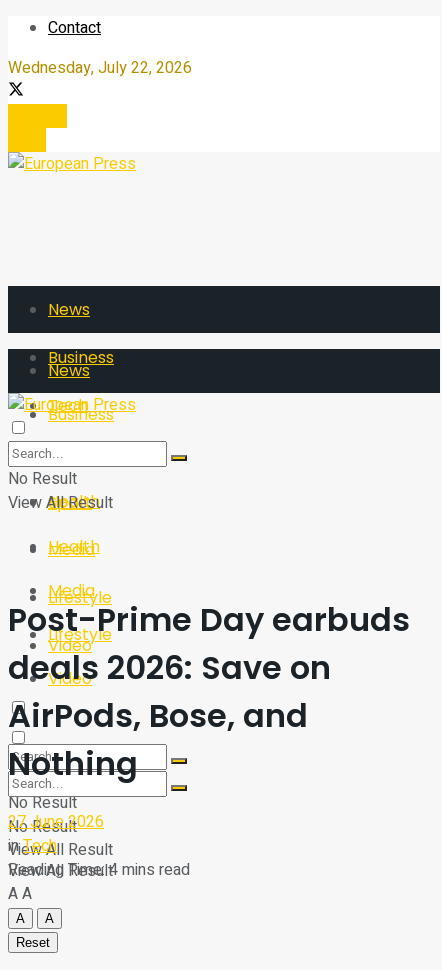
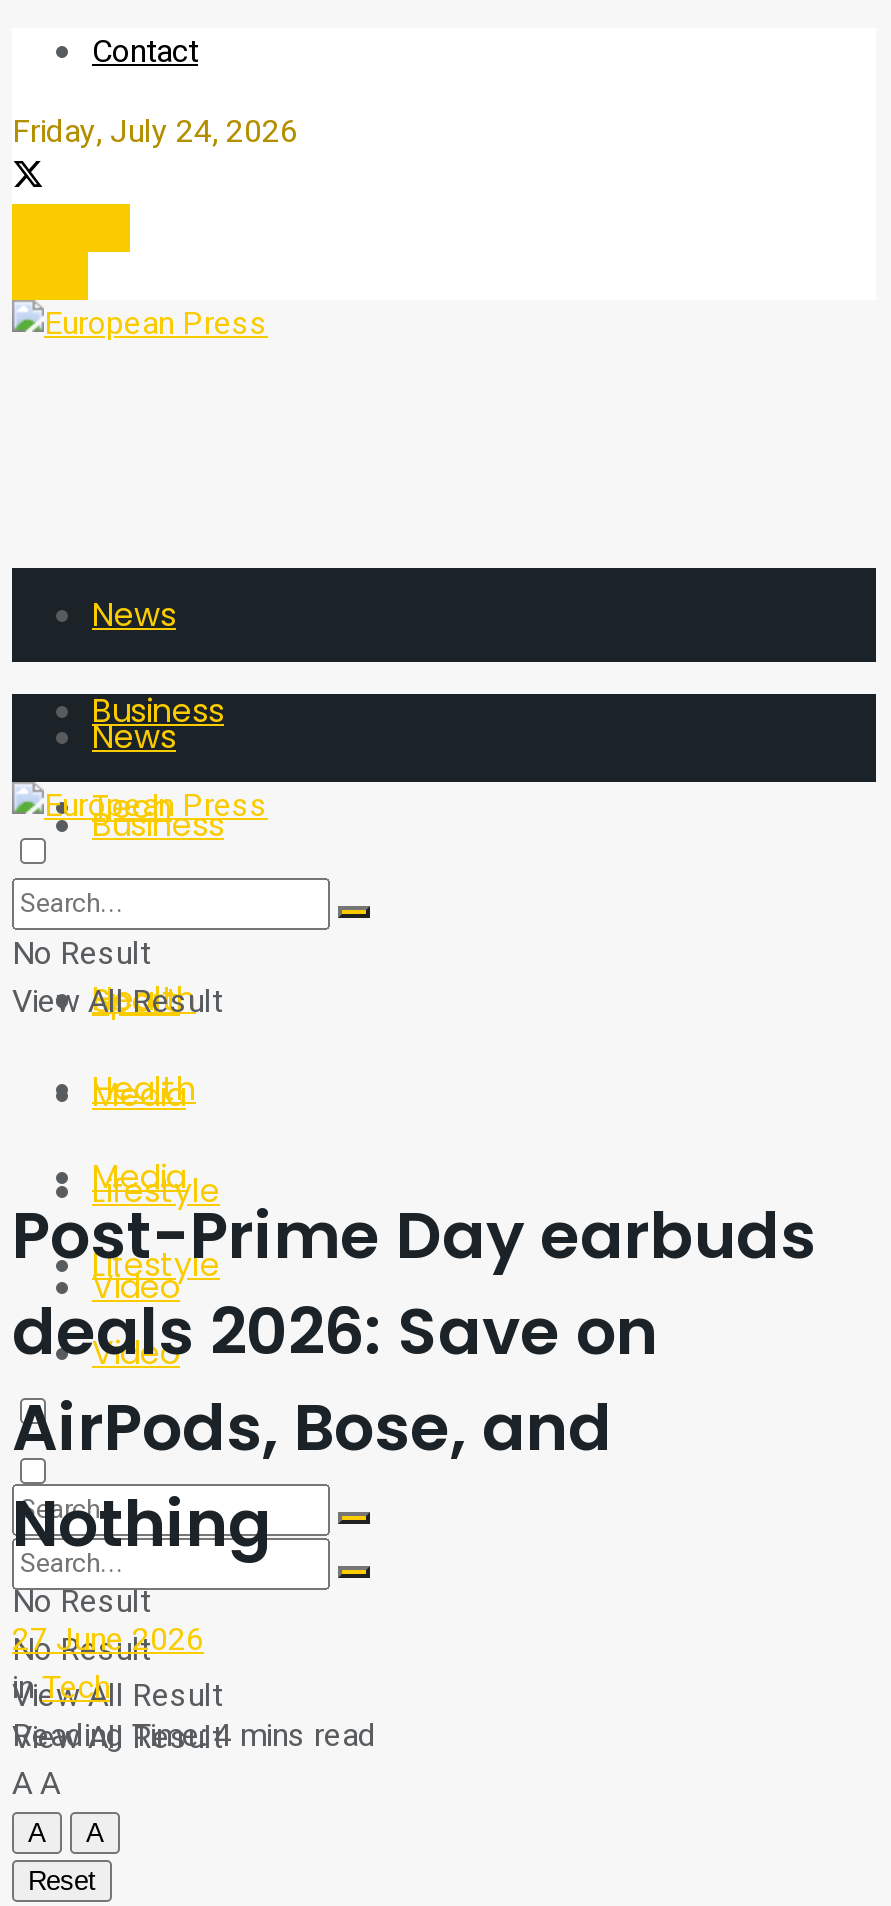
- Wednesday, July 22, 2026
+ Friday, July 24, 2026
